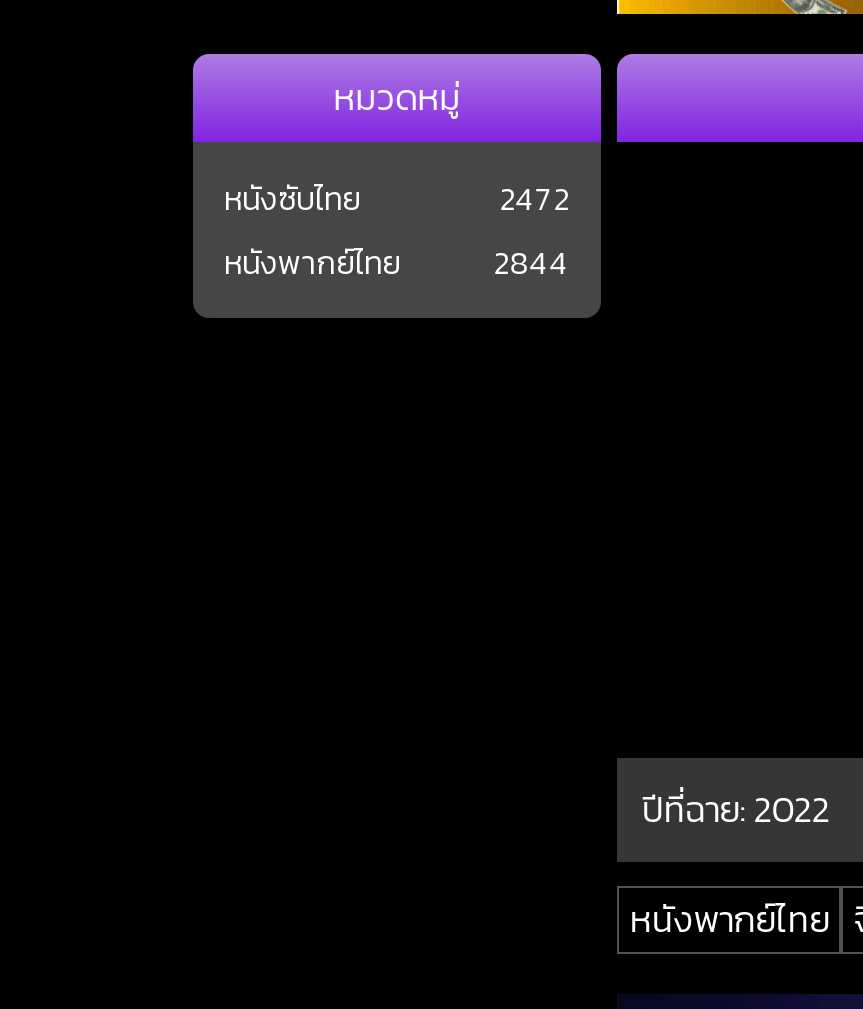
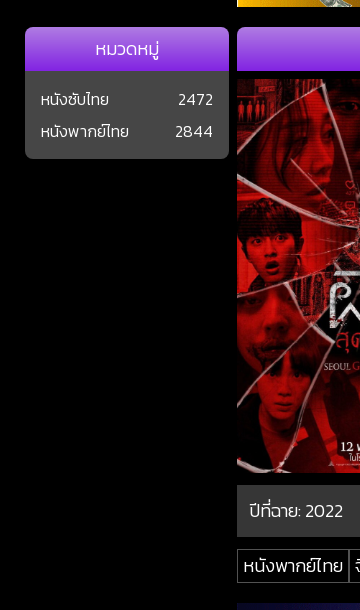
+ [image]
